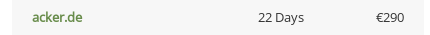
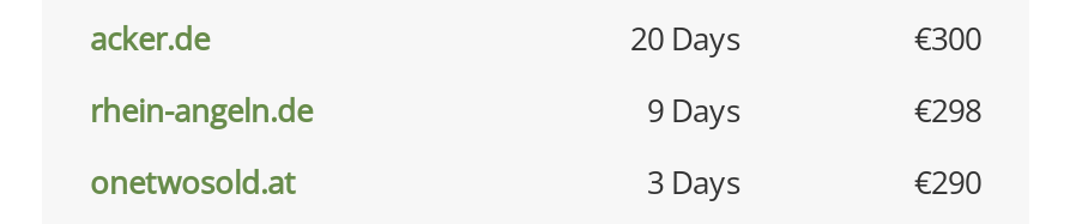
- 22 Days
+ 20 Days
+ €300
+ rhein-angeln.de
+ 9 Days
+ €298
+ onetwosold.at
+ 3 Days
